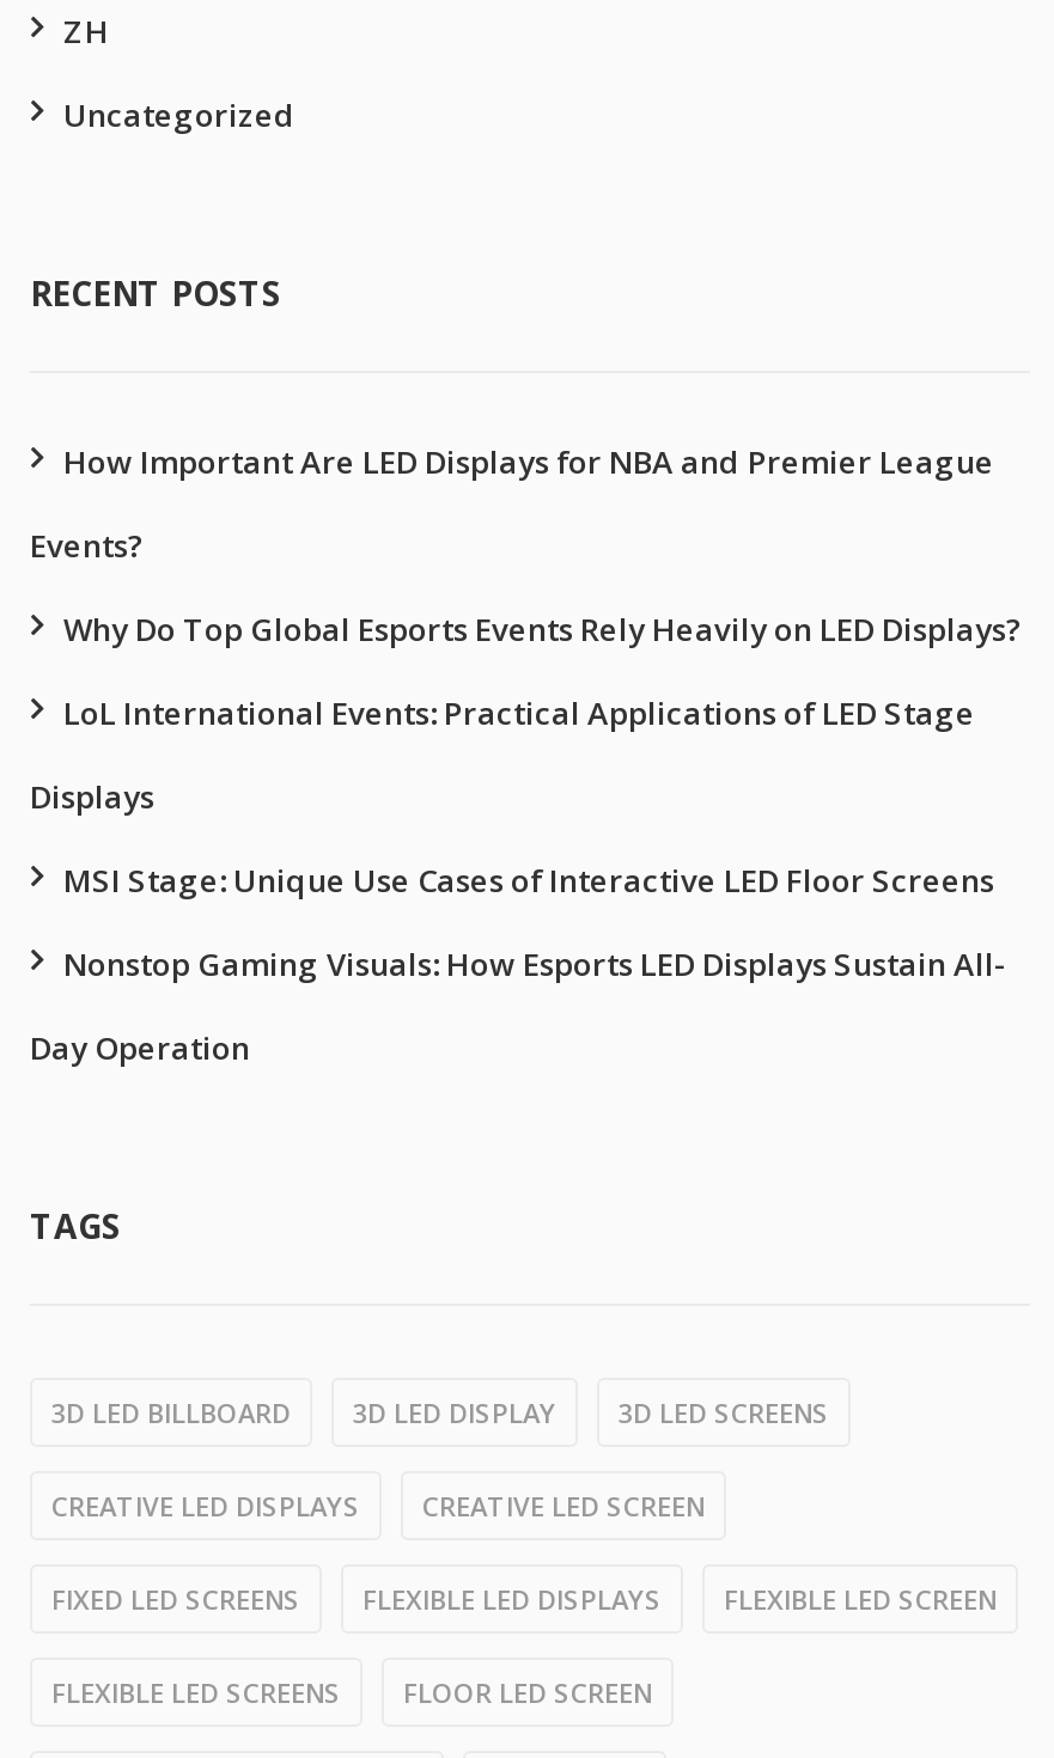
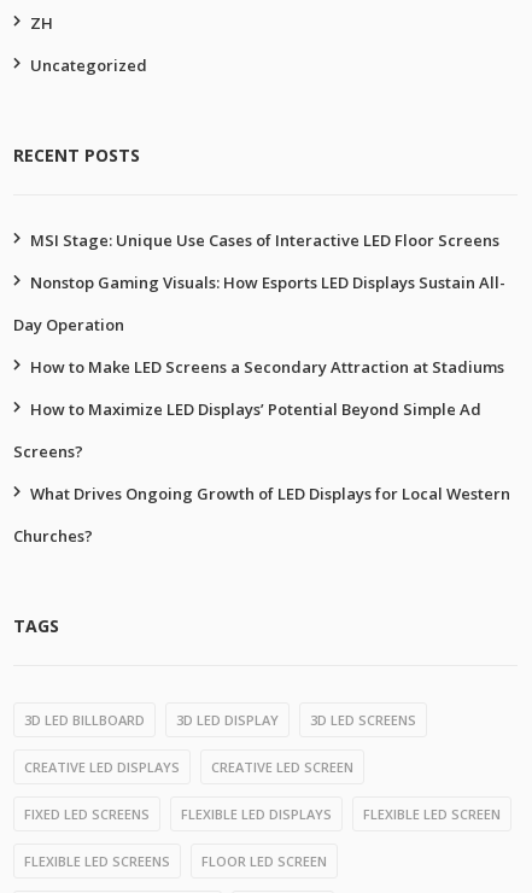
- How Important Are LED Displays for NBA and Premier League
- Events?
- Why Do Top Global Esports Events Rely Heavily on LED Displays?
- LoL International Events: Practical Applications of LED Stage
- Displays

moved up: MSI Stage: Unique Use Cases of Interactive LED Floor Screens | Nonstop Gaming Visuals: How Esports LED Displays Sustain All- | Day Operation

+ How to Make LED Screens a Secondary Attraction at Stadiums
+ How to Maximize LED Displays’ Potential Beyond Simple Ad
+ Screens?
+ What Drives Ongoing Growth of LED Displays for Local Western
+ Churches?
